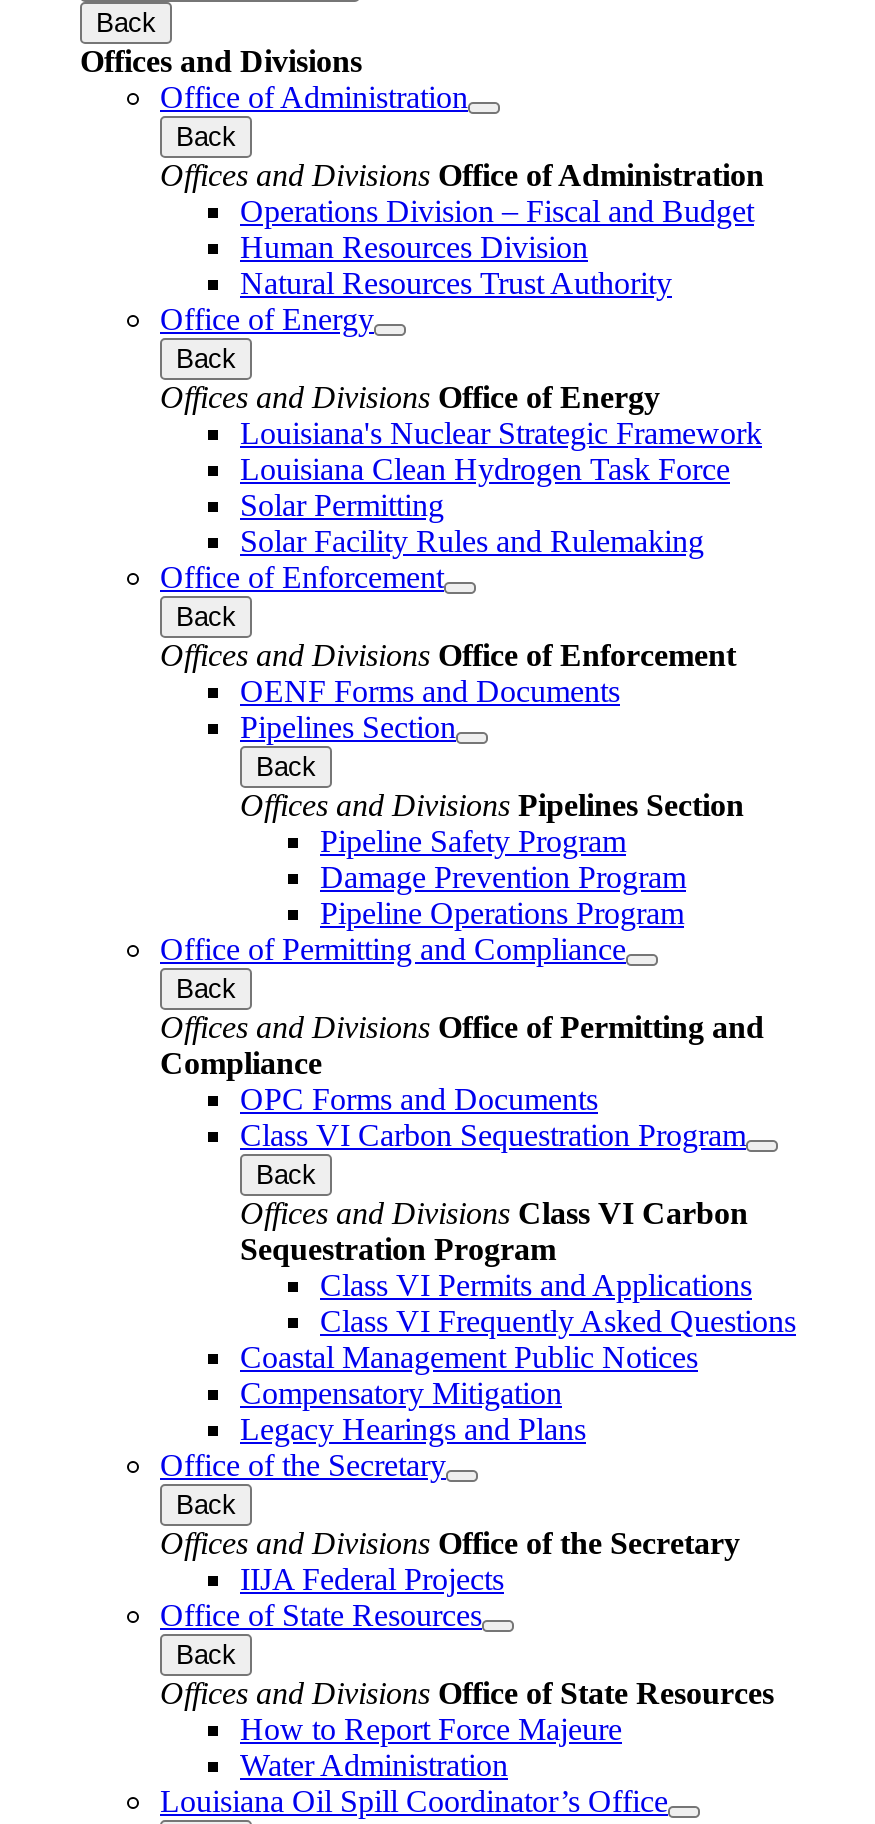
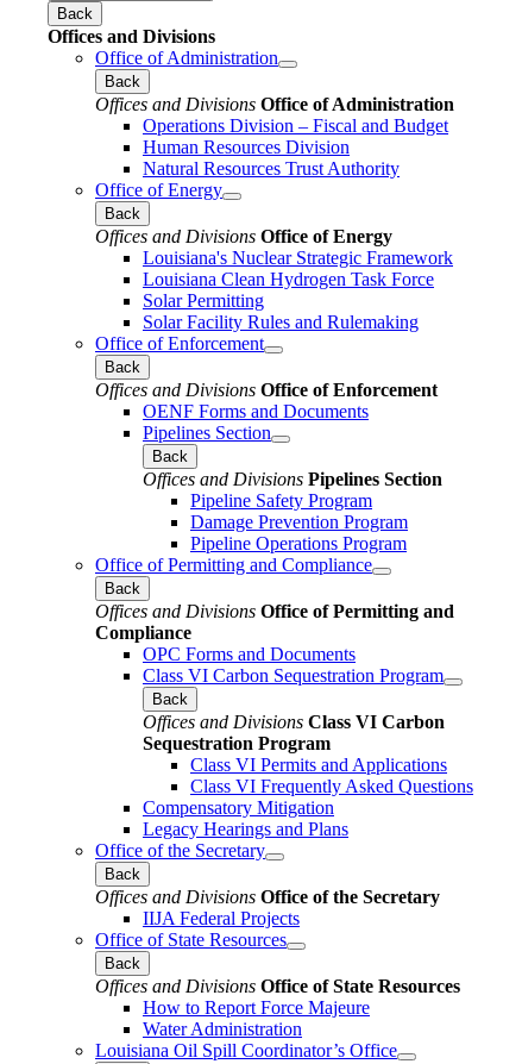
- Coastal Management Public Notices
